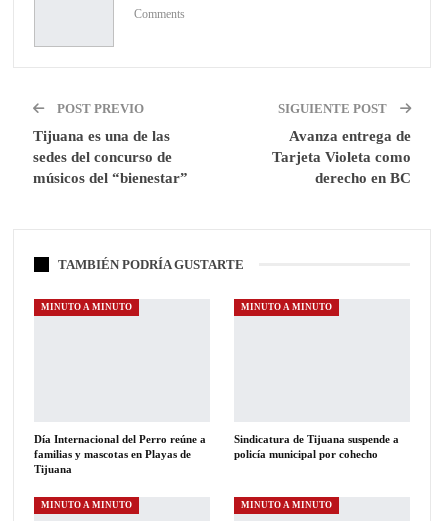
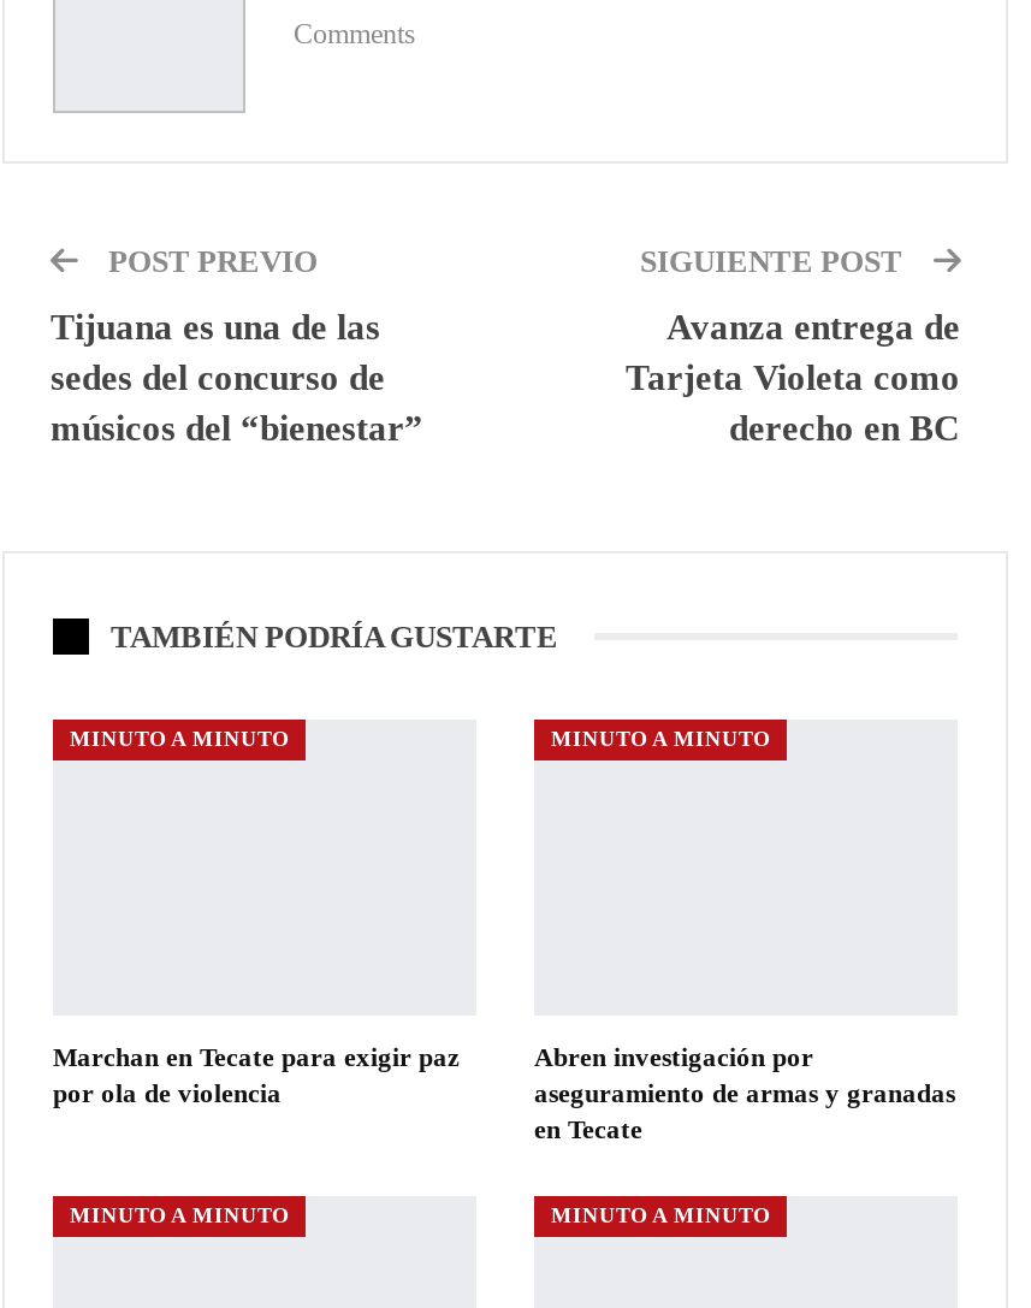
- Día Internacional del Perro reúne a
- familias y mascotas en Playas de
- Tijuana
+ Marchan en Tecate para exigir paz
+ por ola de violencia

- Sindicatura de Tijuana suspende a
- policía municipal por cohecho
+ Abren investigación por
+ aseguramiento de armas y granadas
+ en Tecate
